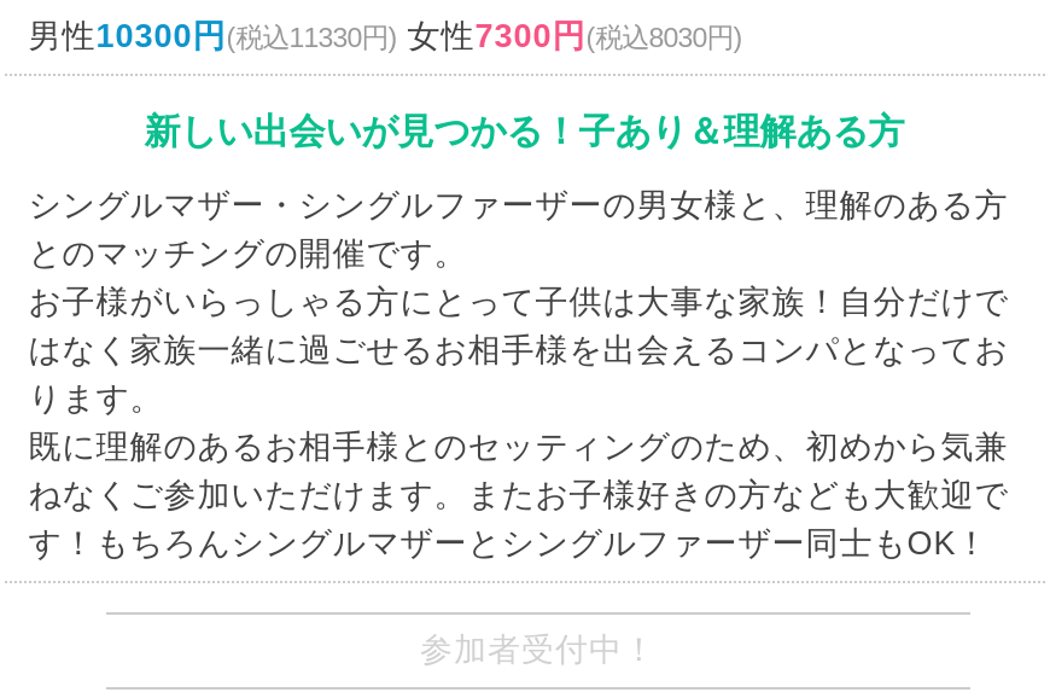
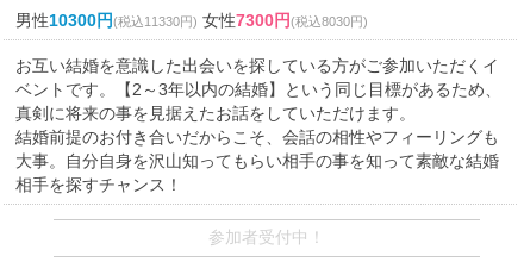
- 新しい出会いが見つかる！子あり＆理解ある方
- シングルマザー・シングルファーザーの男女様と、理解のある方
- とのマッチングの開催です。
- お子様がいらっしゃる方にとって子供は大事な家族！自分だけで
- はなく家族一緒に過ごせるお相手様を出会えるコンパとなってお
- ります。
- 既に理解のあるお相手様とのセッティングのため、初めから気兼
- ねなくご参加いただけます。またお子様好きの方なども大歓迎で
- す！もちろんシングルマザーとシングルファーザー同士もOK！
+ お互い結婚を意識した出会いを探している方がご参加いただくイ
+ ベントです。【2～3年以内の結婚】という同じ目標があるため、
+ 真剣に将来の事を見据えたお話をしていただけます。
+ 結婚前提のお付き合いだからこそ、会話の相性やフィーリングも
+ 大事。自分自身を沢山知ってもらい相手の事を知って素敵な結婚
+ 相手を探すチャンス！
